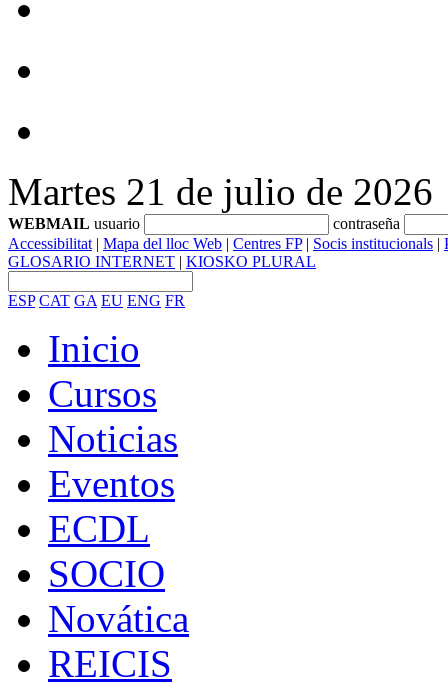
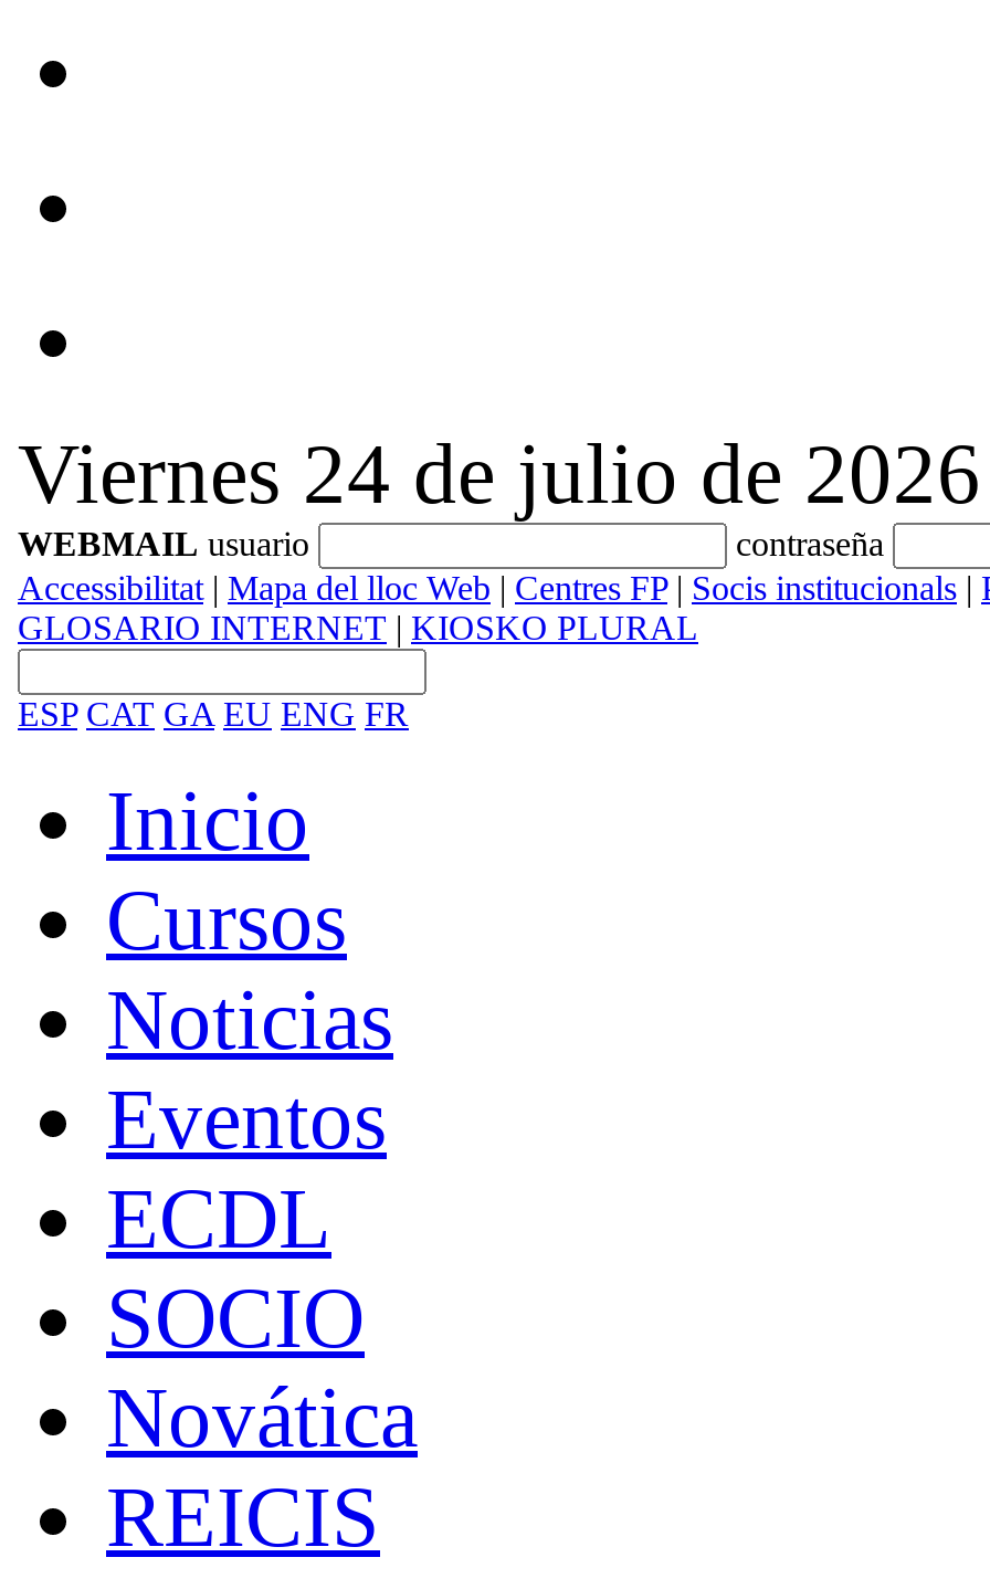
- Martes 21 de julio de 2026
+ Viernes 24 de julio de 2026
